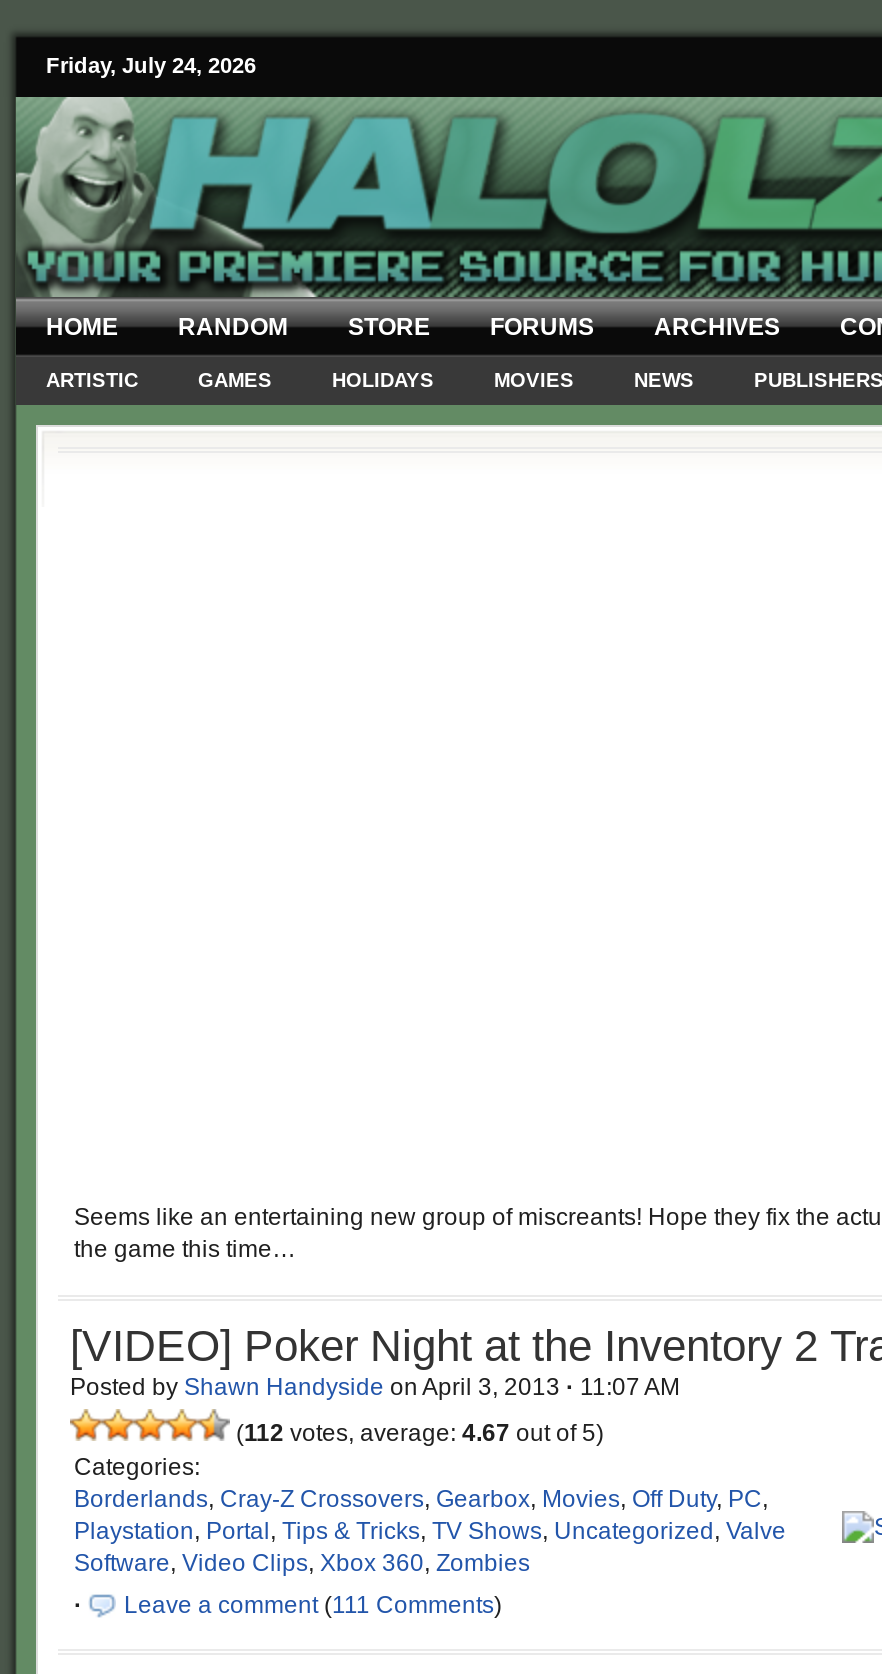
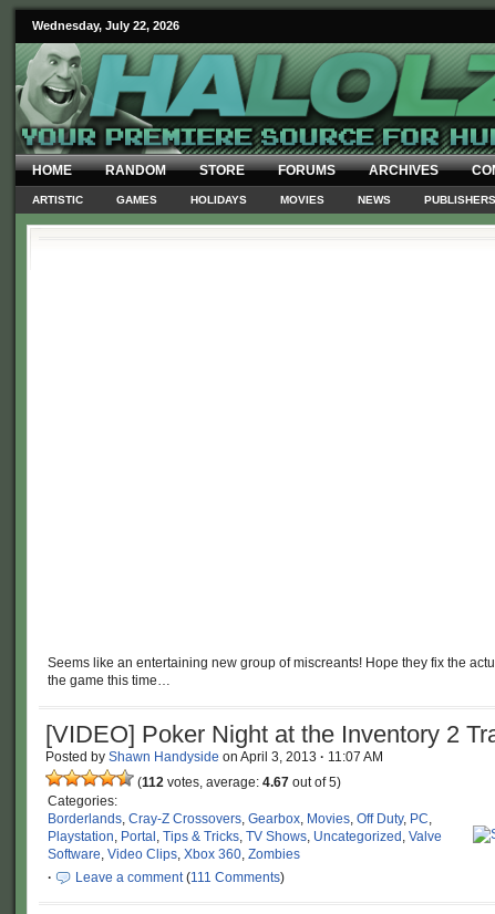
- Friday, July 24, 2026
+ Wednesday, July 22, 2026
